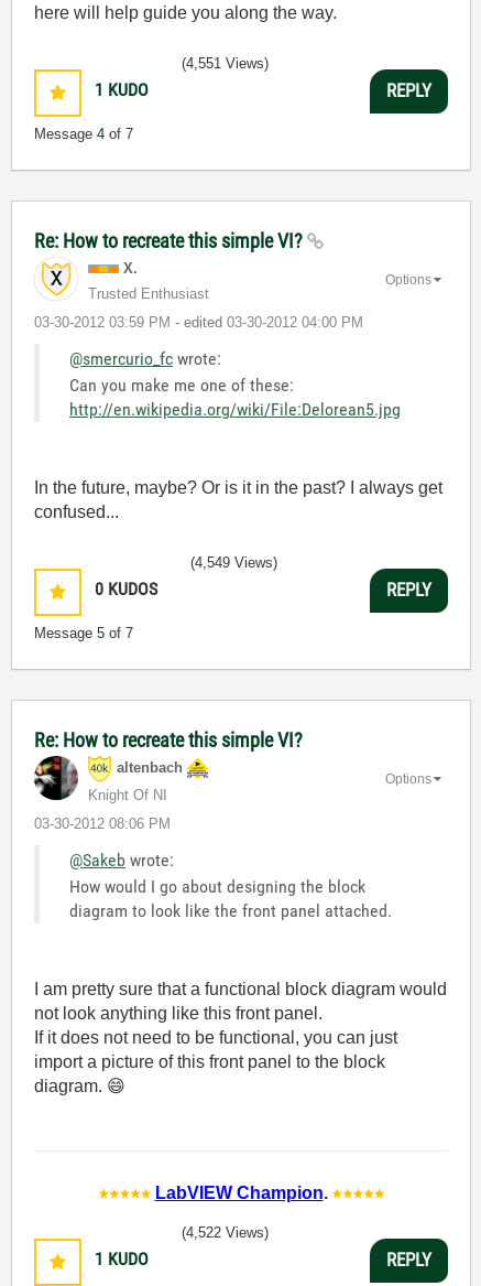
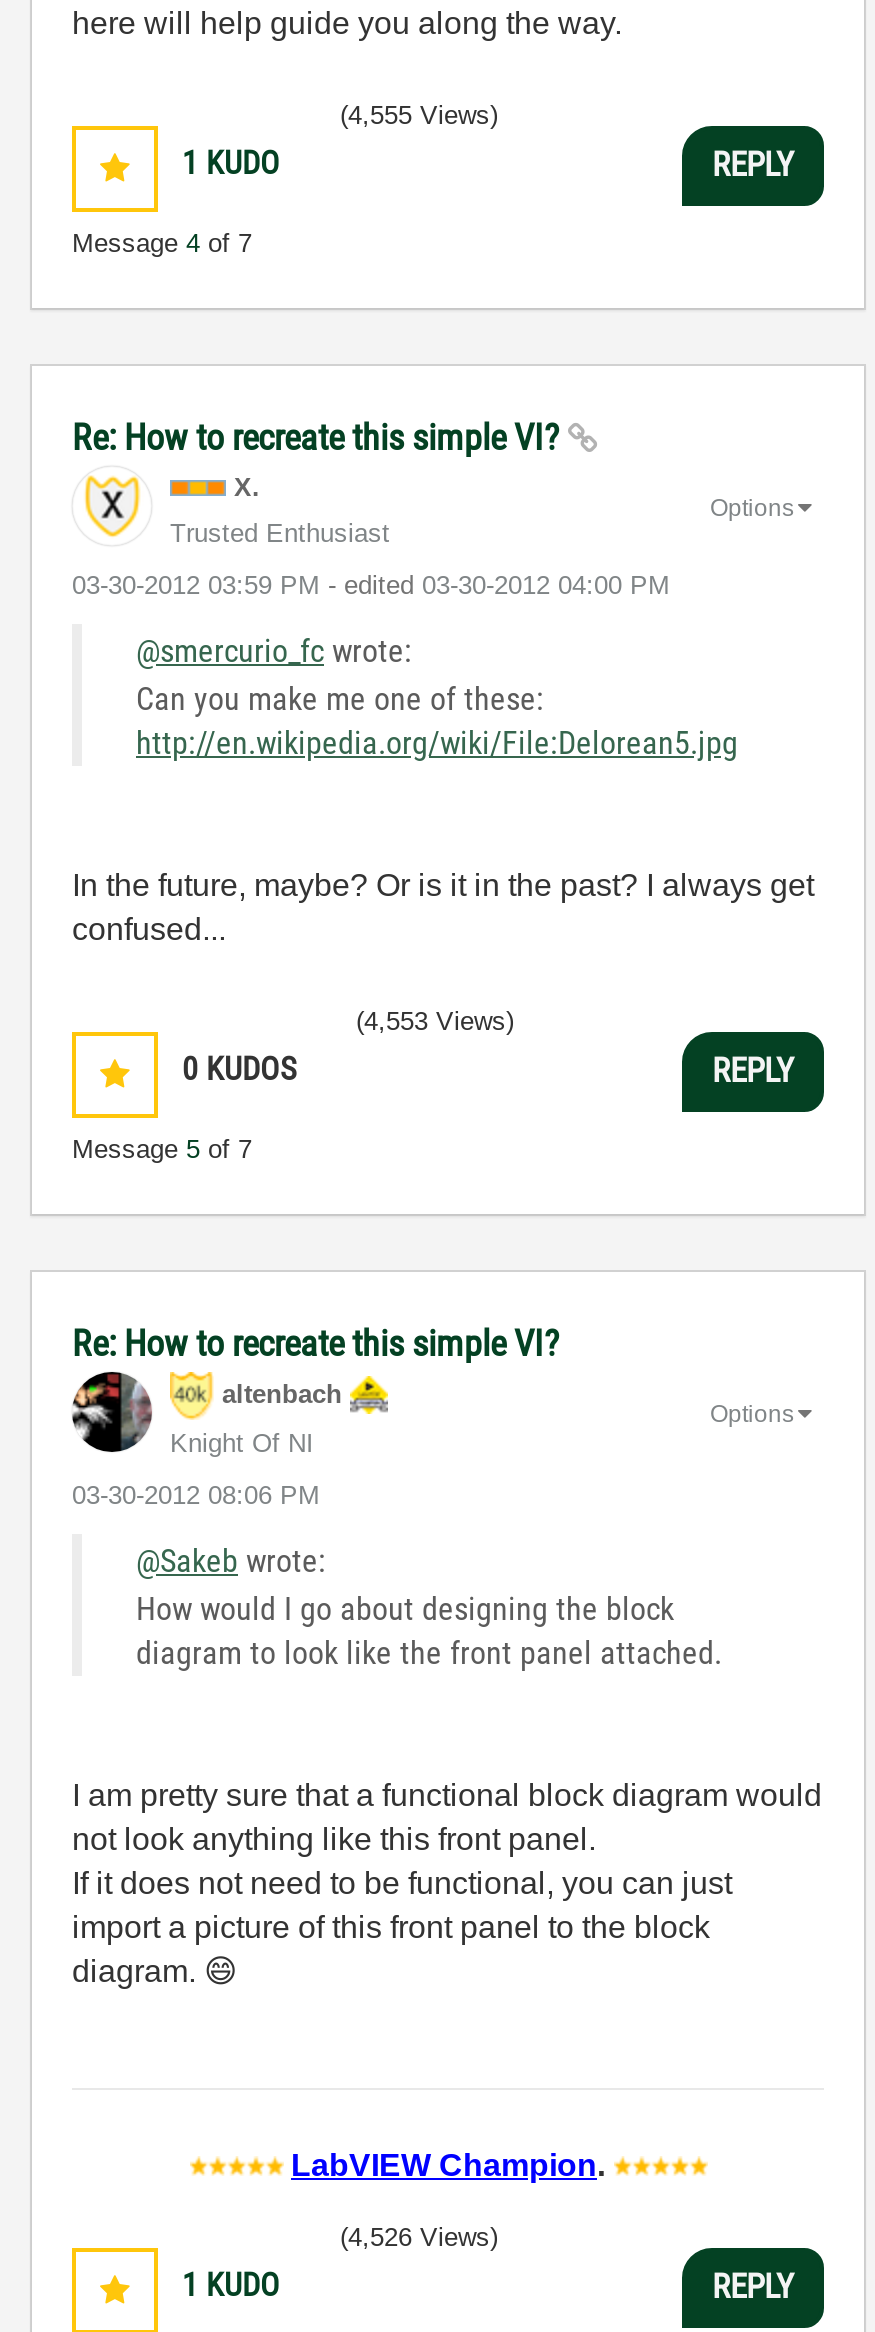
- (4,551 Views)
+ (4,555 Views)

- (4,549 Views)
+ (4,553 Views)

- (4,522 Views)
+ (4,526 Views)
